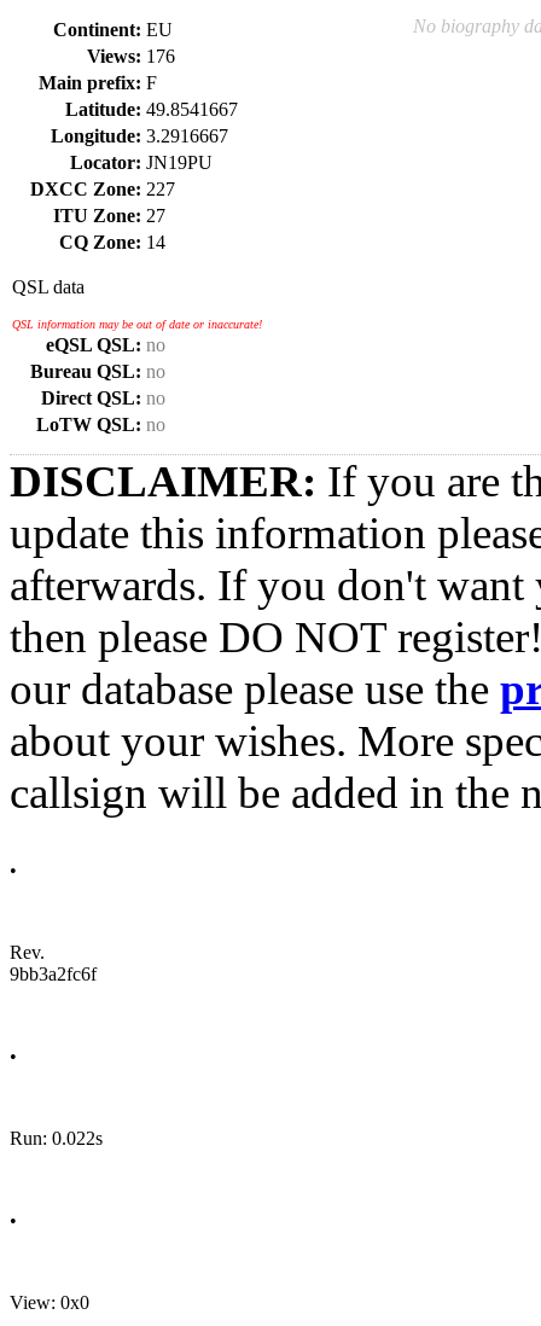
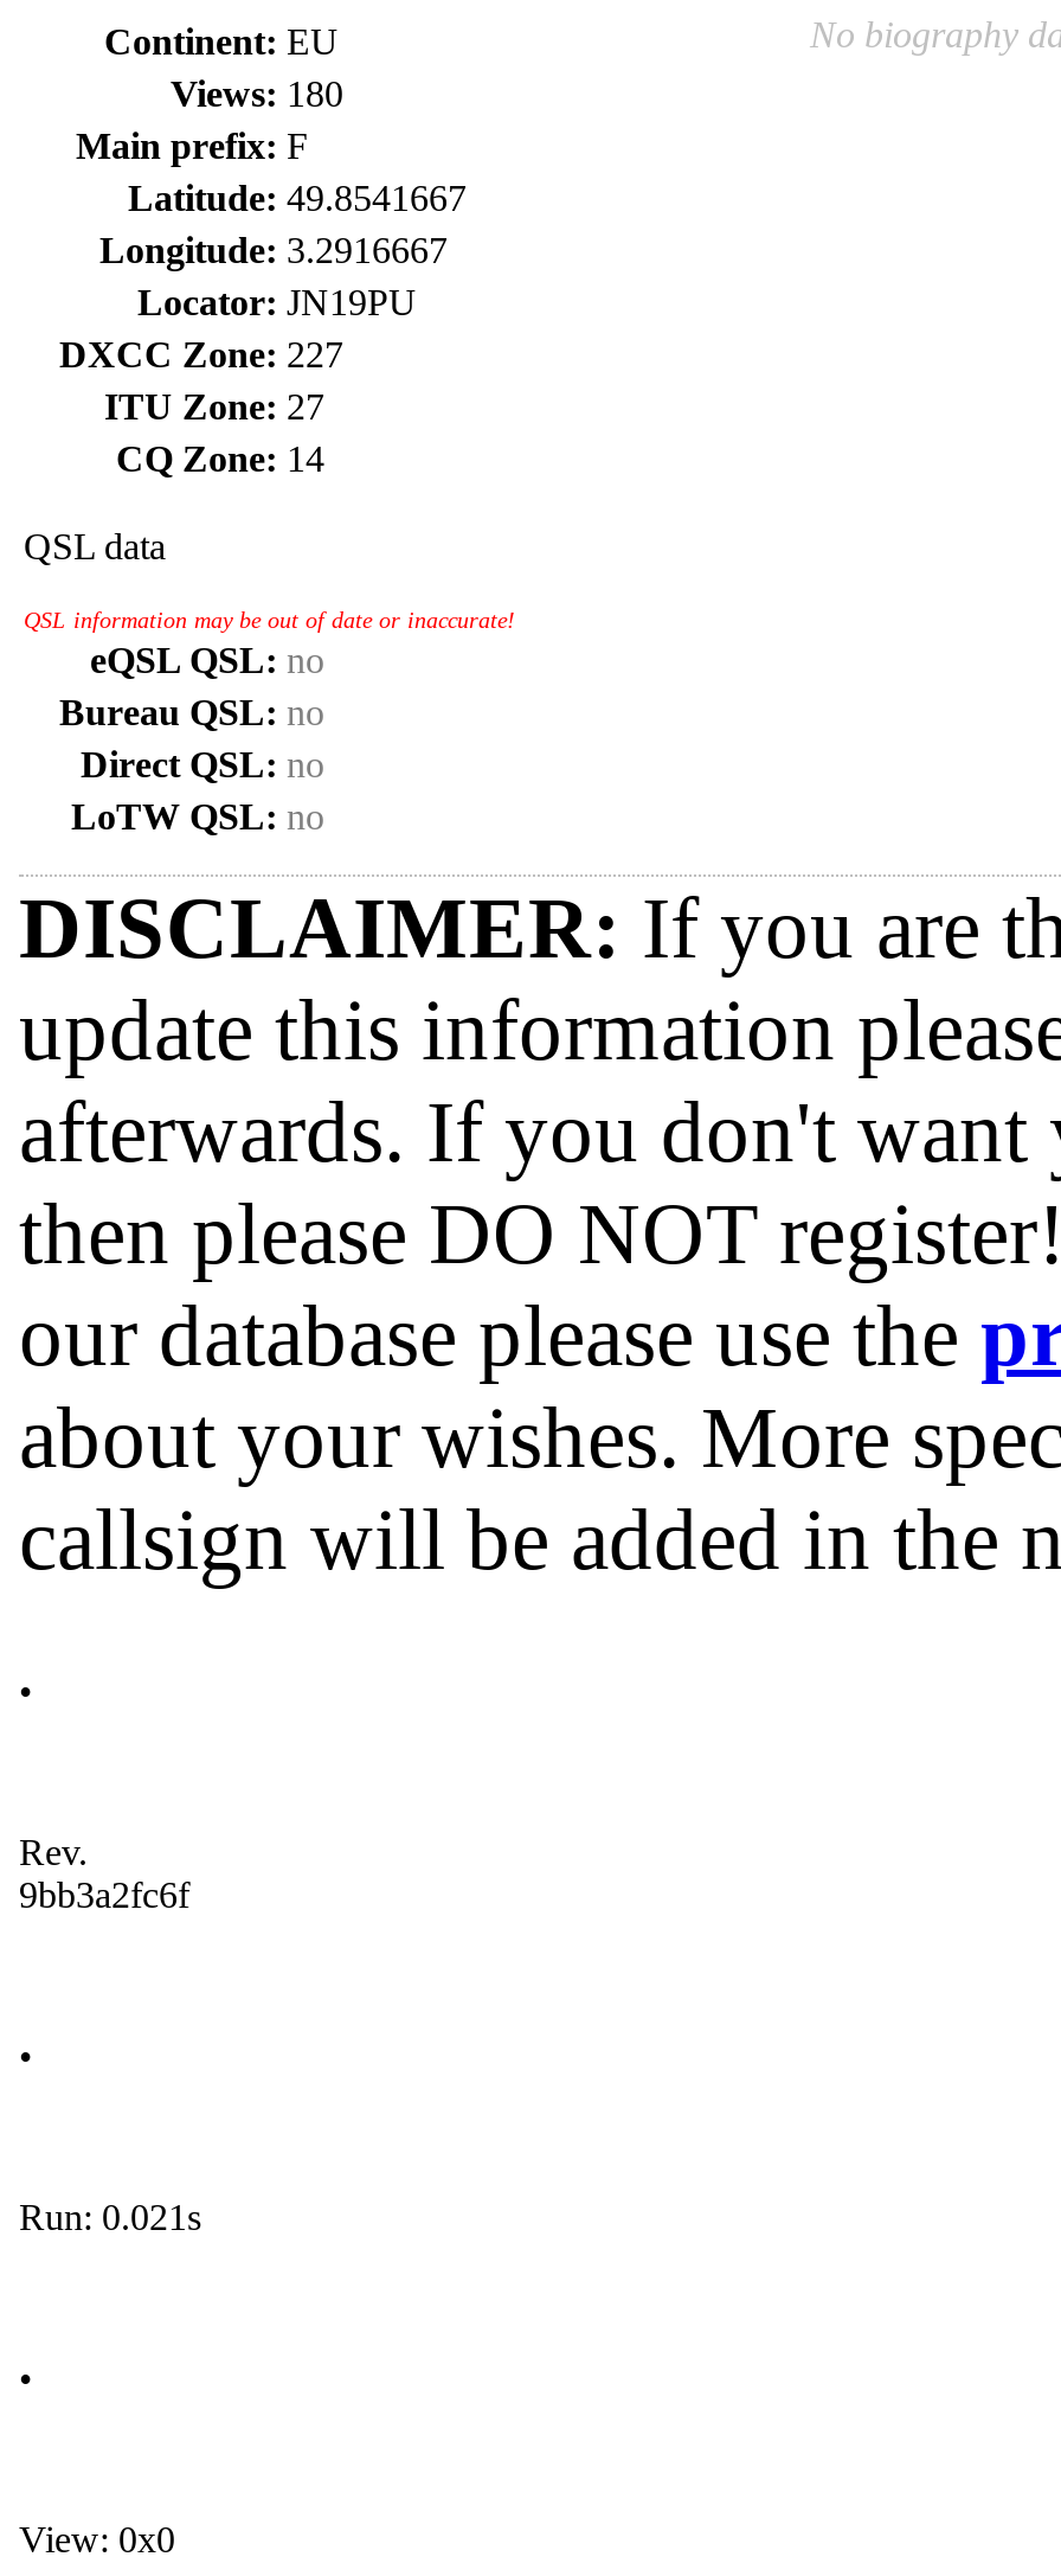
- Views: 176
+ Views: 180

- Run: 0.022s
+ Run: 0.021s
